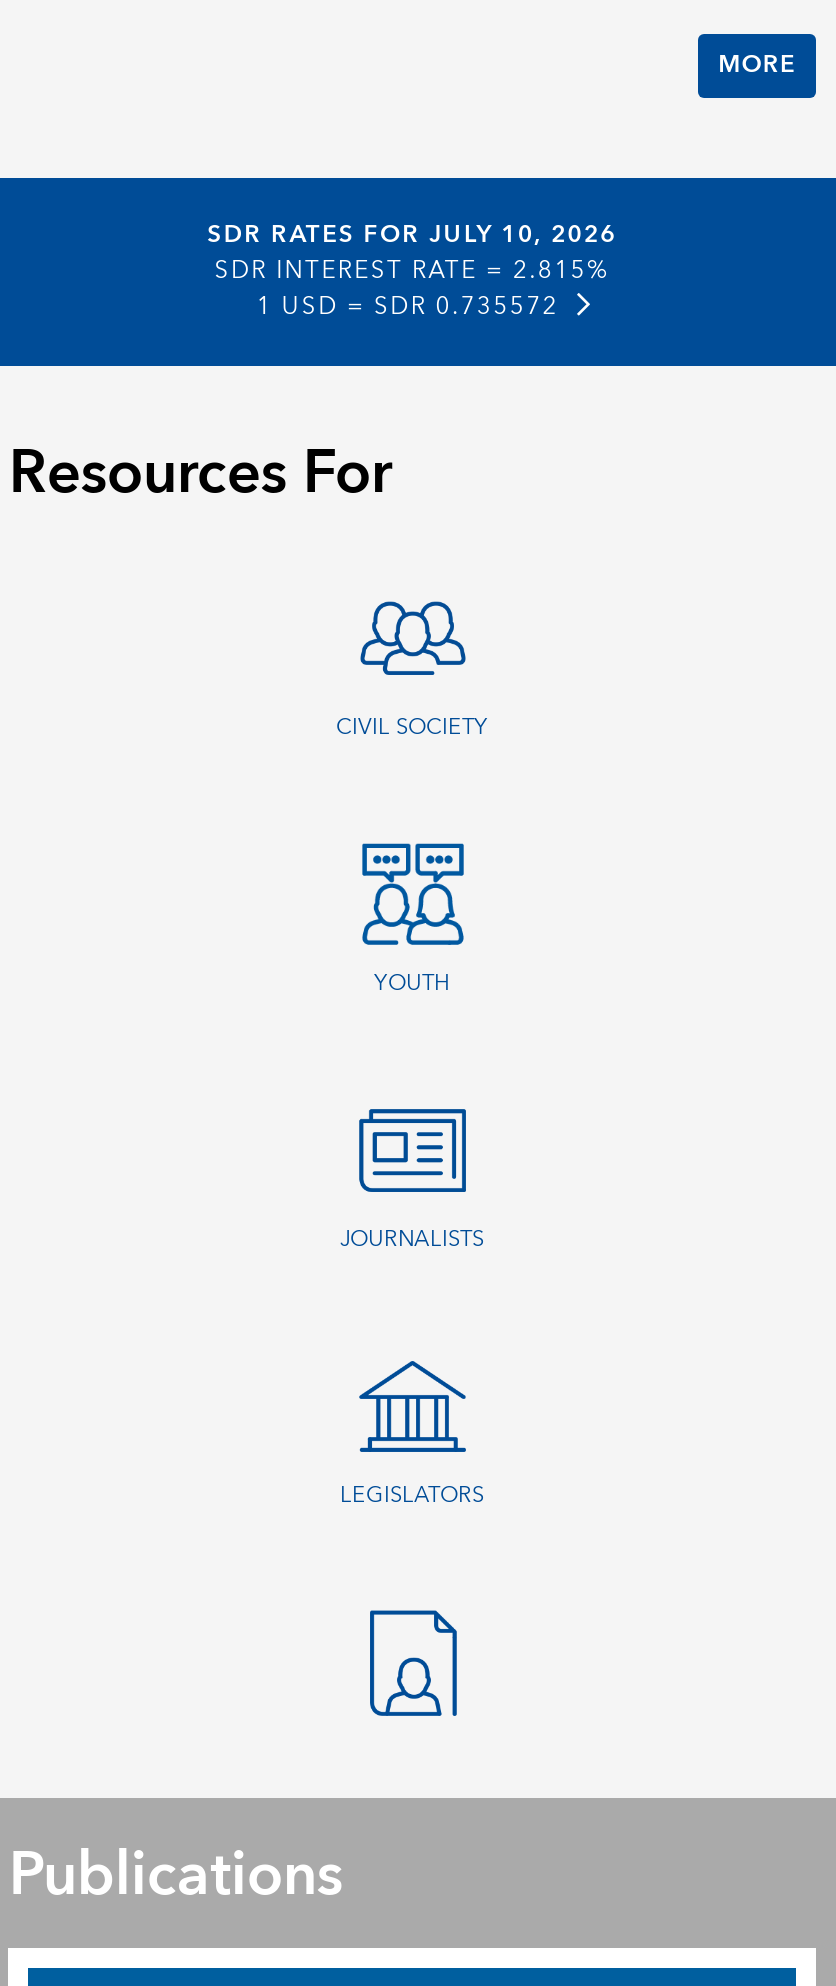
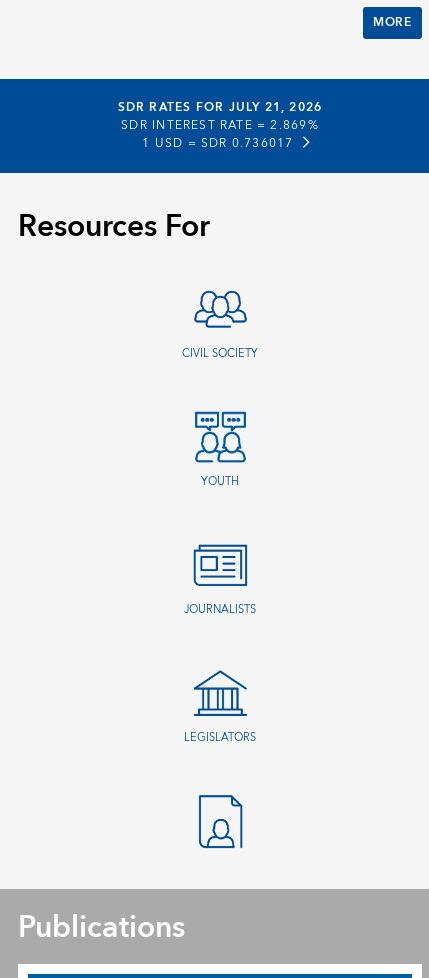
- SDR RATES FOR JULY 10, 2026
+ SDR RATES FOR JULY 21, 2026

- SDR INTEREST RATE = 2.815%
+ SDR INTEREST RATE = 2.869%

- 1 USD = SDR 0.735572
+ 1 USD = SDR 0.736017
